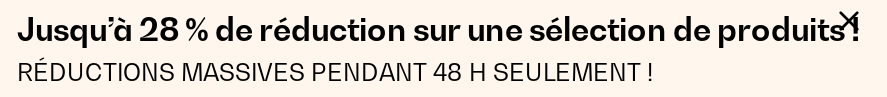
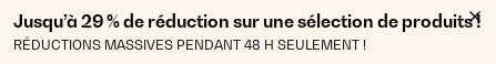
- Jusqu’à 28 % de réduction sur une sélection de produits !
+ Jusqu’à 29 % de réduction sur une sélection de produits !
